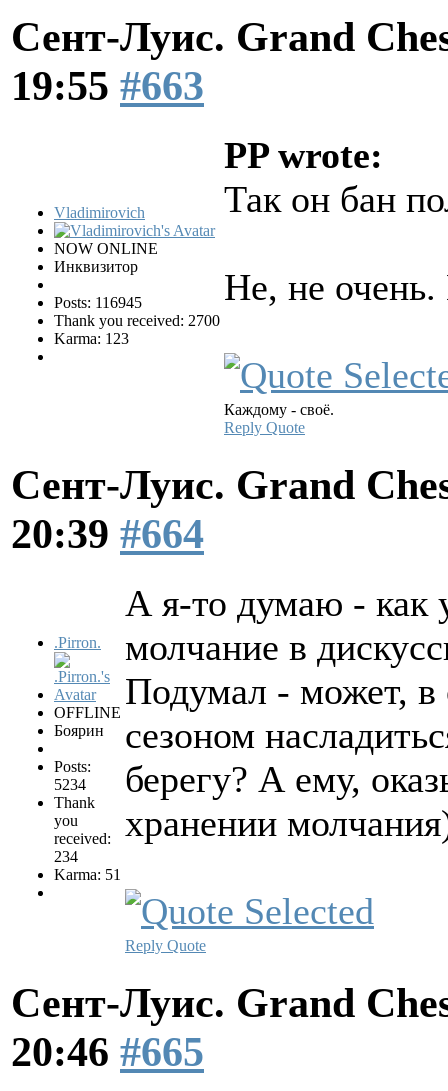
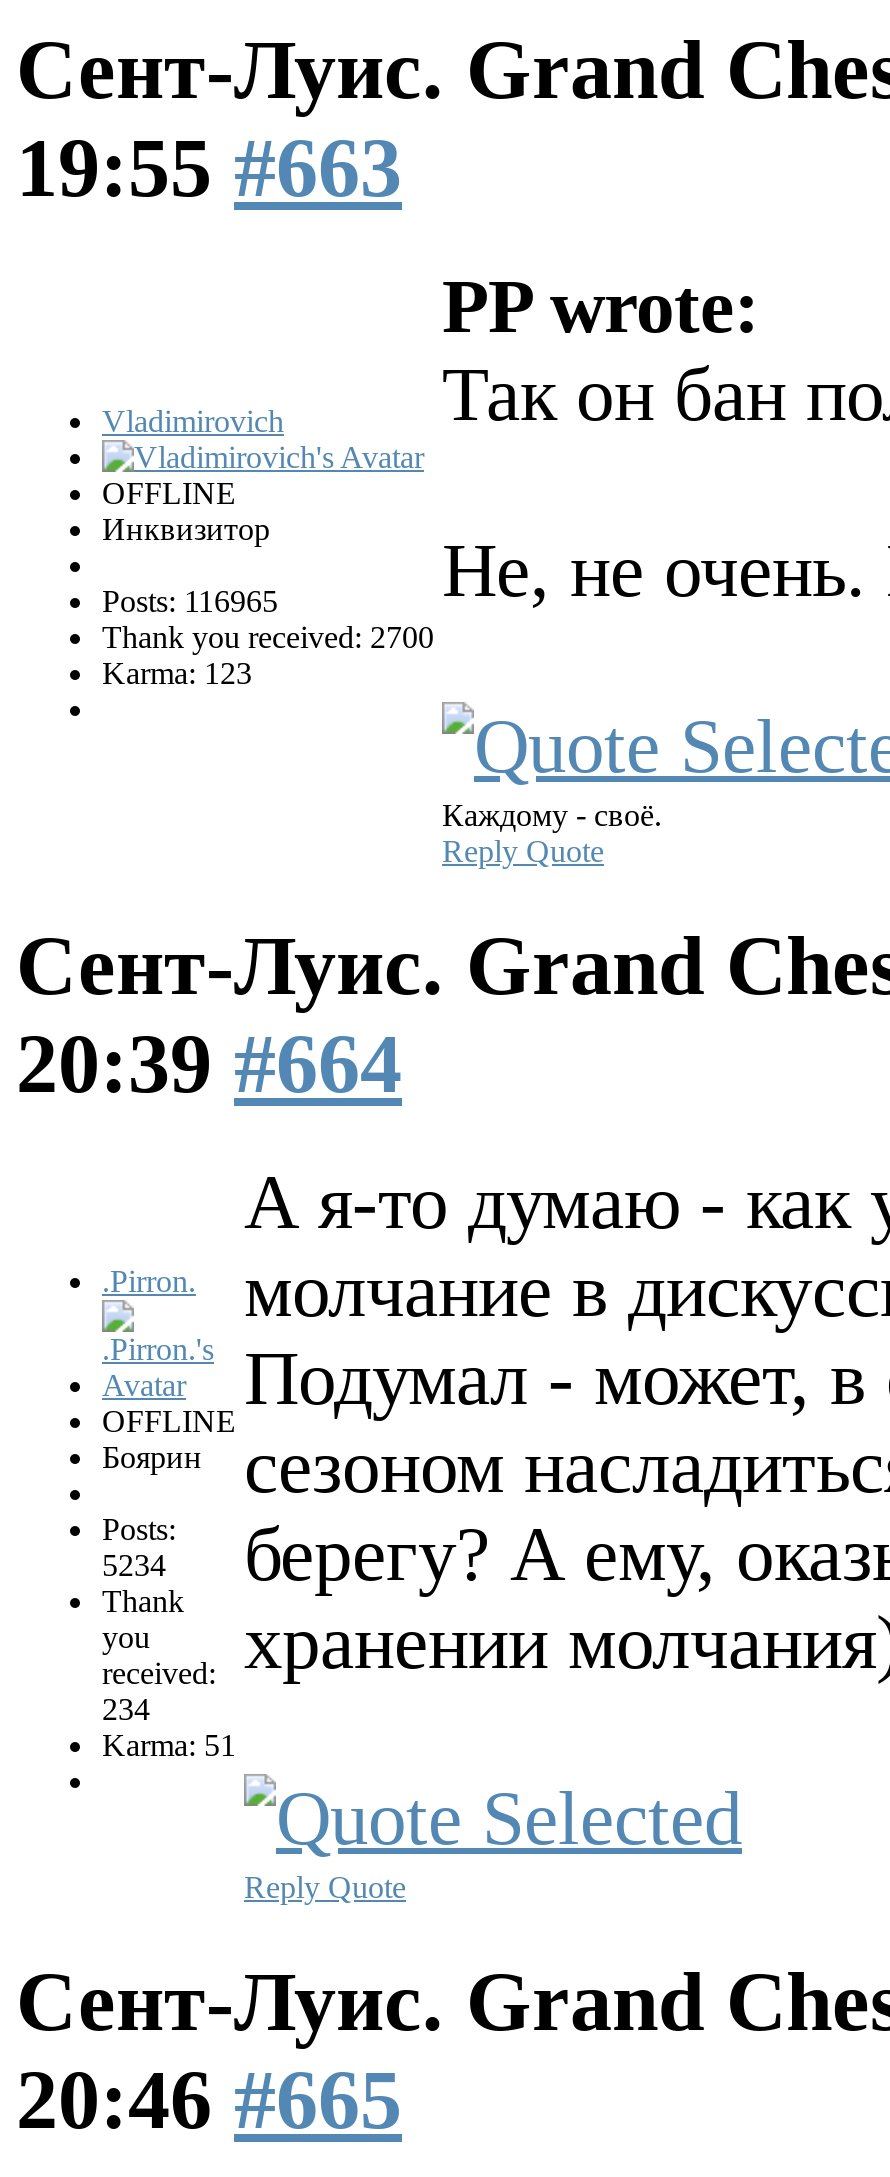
- NOW ONLINE
+ OFFLINE

- Posts: 116945
+ Posts: 116965
